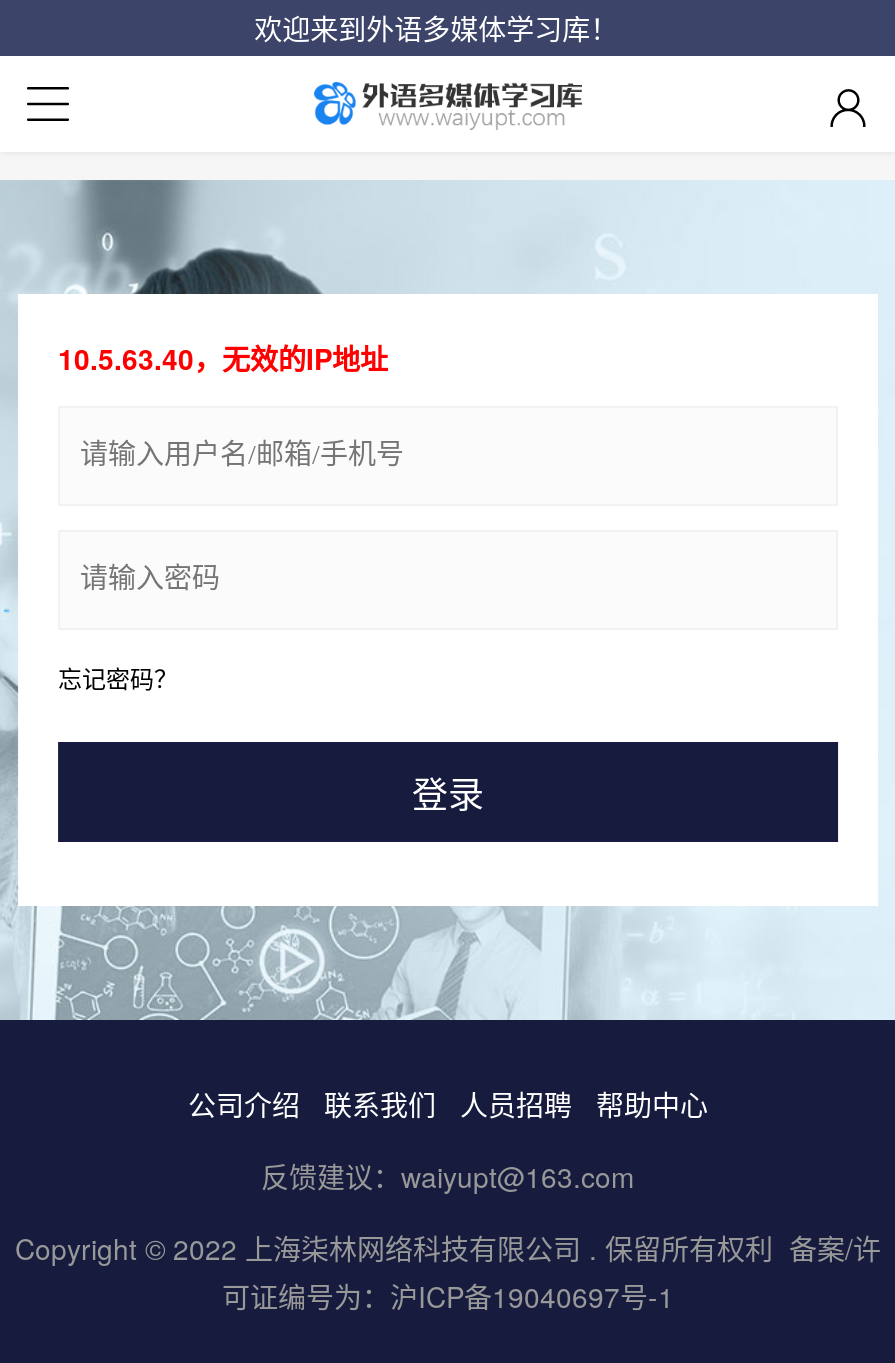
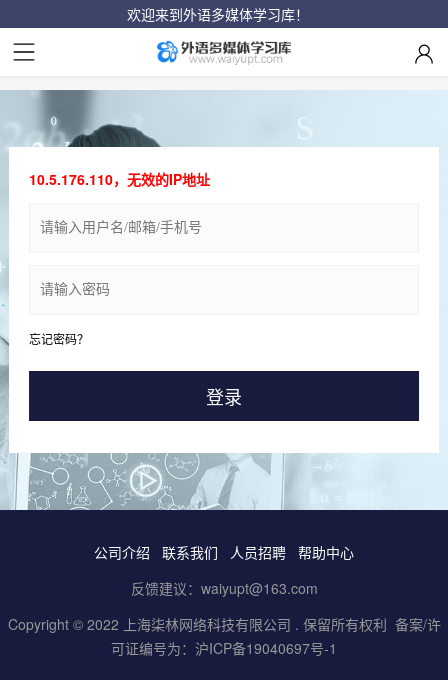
- 10.5.63.40，无效的IP地址
+ 10.5.176.110，无效的IP地址
